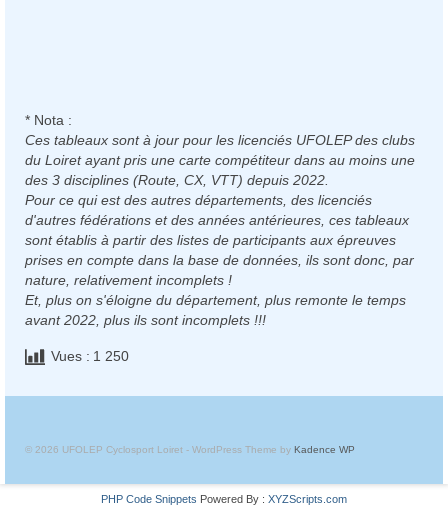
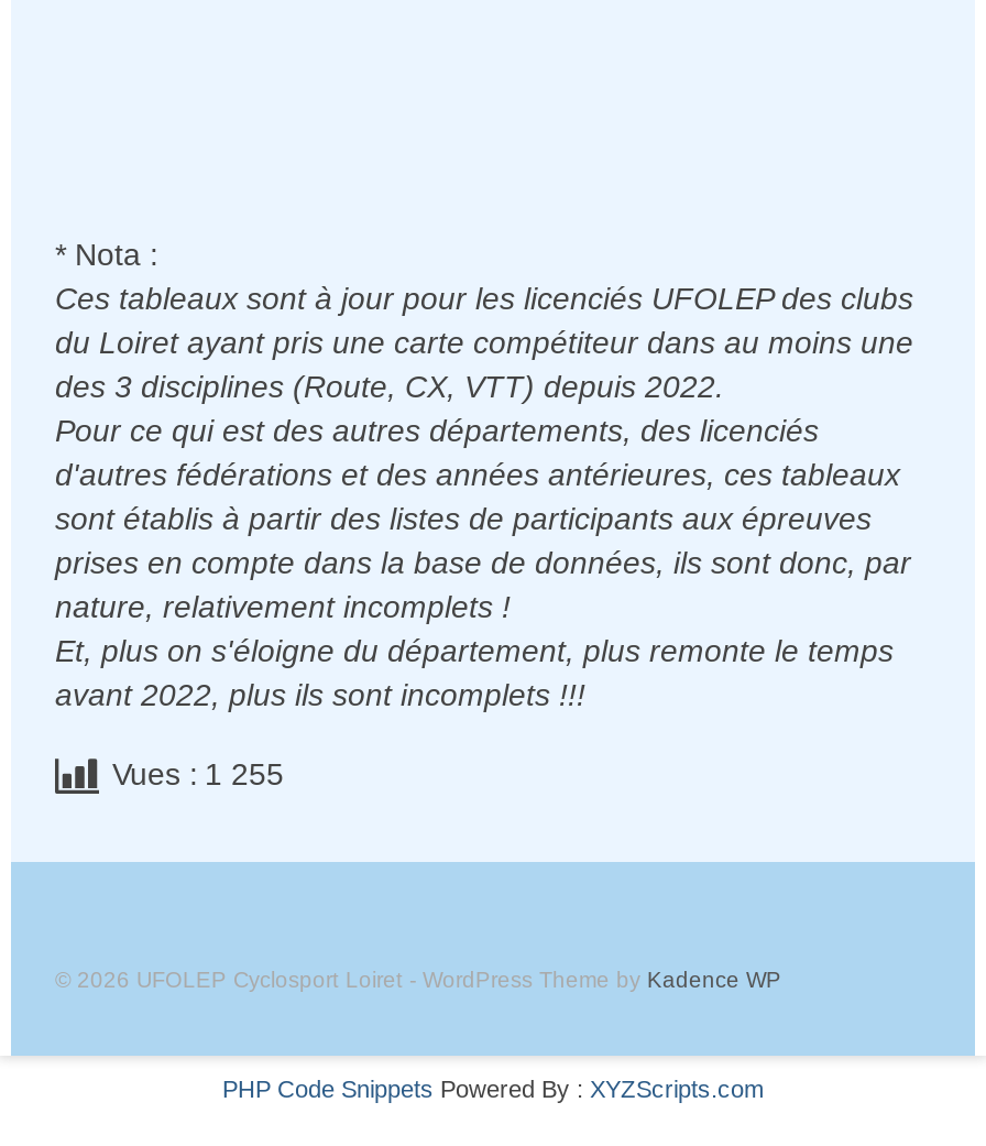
- Vues : 1 250
+ Vues : 1 255
